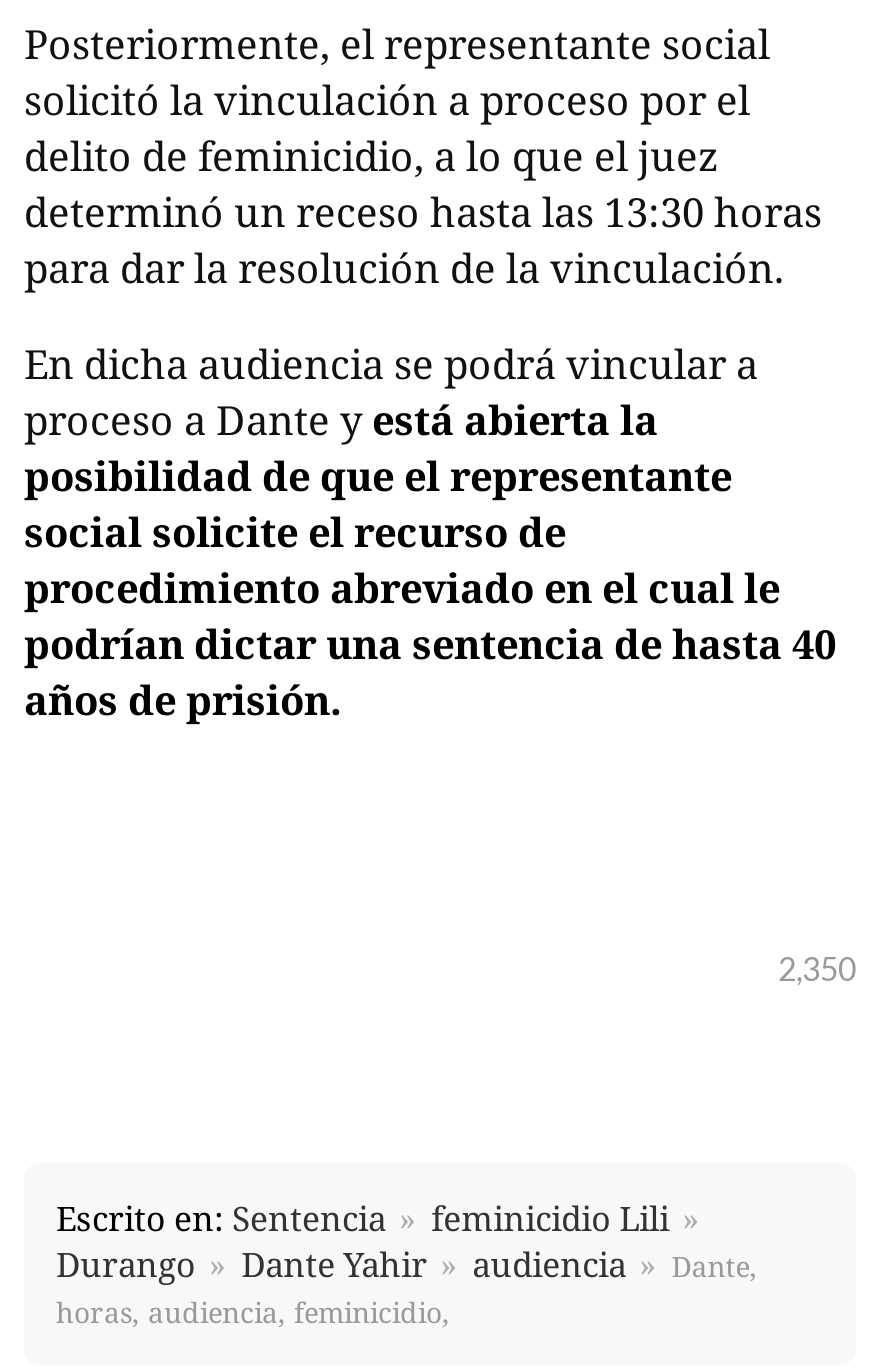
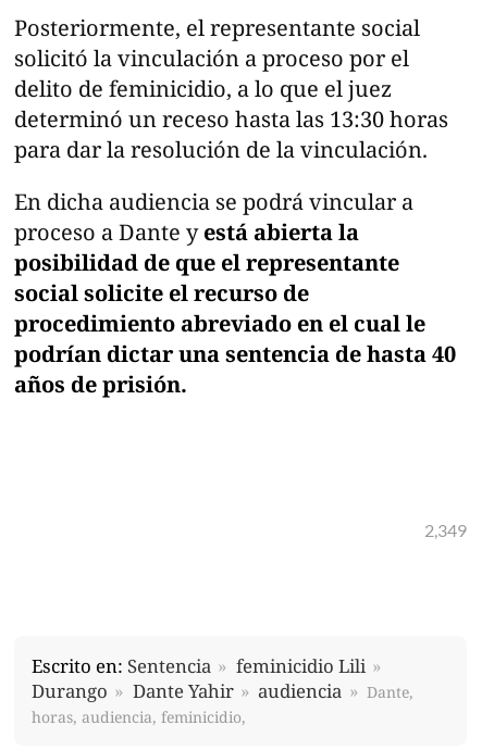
- 2,350
+ 2,349
